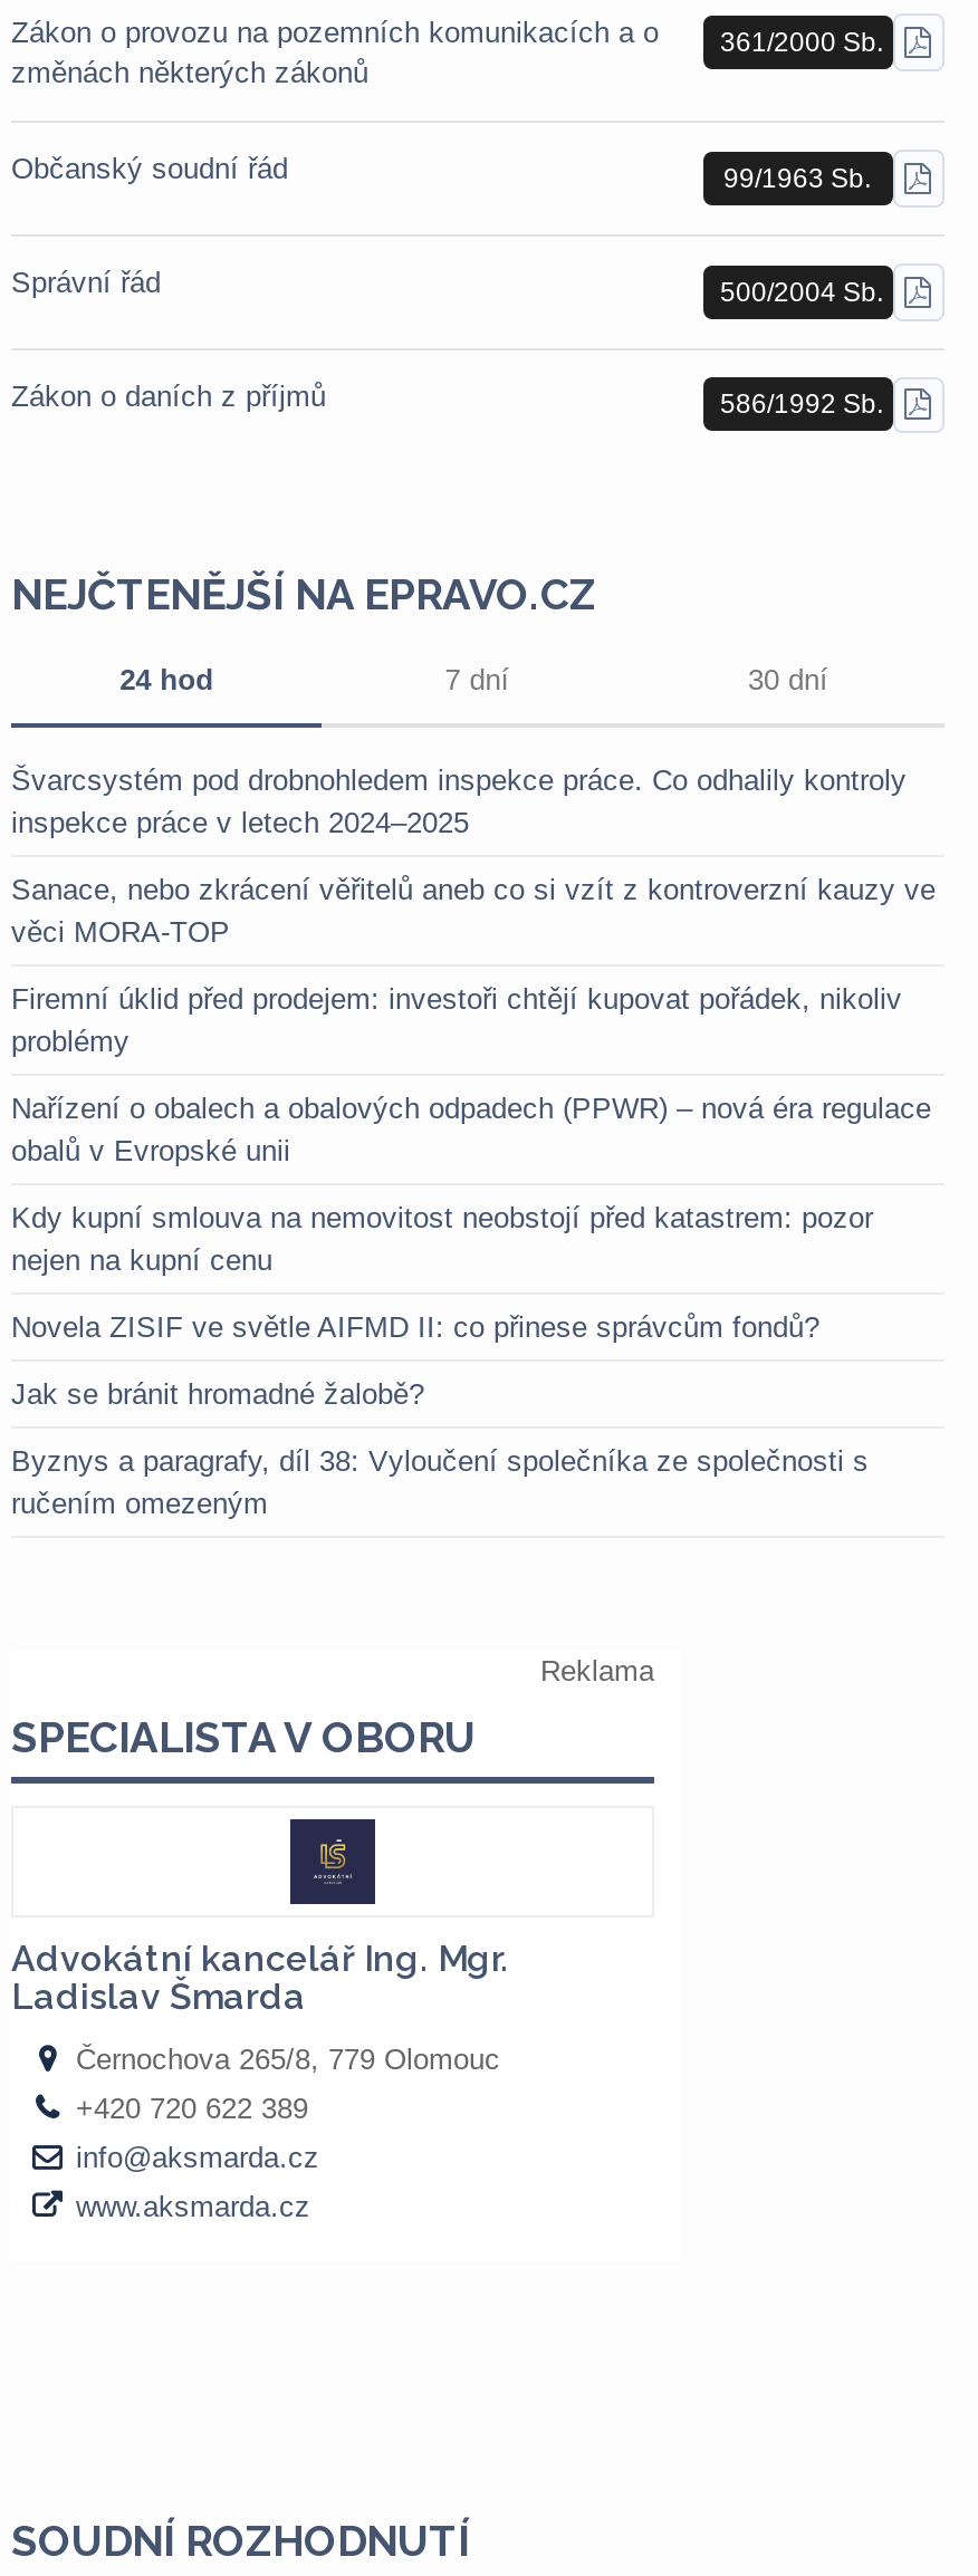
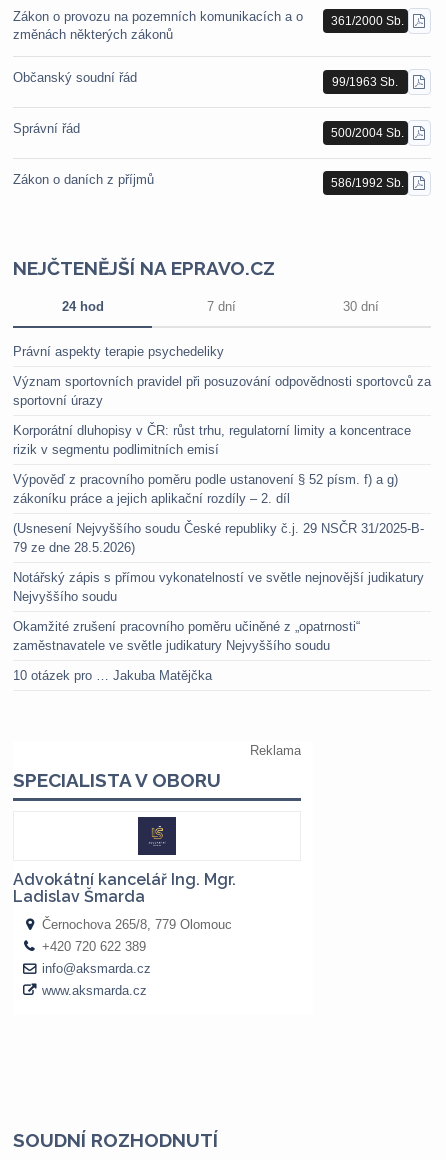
- Švarcsystém pod drobnohledem inspekce práce. Co odhalily kontroly
- inspekce práce v letech 2024–2025
+ Právní aspekty terapie psychedeliky

- Sanace, nebo zkrácení věřitelů aneb co si vzít z kontroverzní kauzy ve
- věci MORA-TOP
+ Význam sportovních pravidel při posuzování odpovědnosti sportovců za
+ sportovní úrazy

- Firemní úklid před prodejem: investoři chtějí kupovat pořádek, nikoliv
- problémy
+ Korporátní dluhopisy v ČR: růst trhu, regulatorní limity a koncentrace
+ rizik v segmentu podlimitních emisí

- Nařízení o obalech a obalových odpadech (PPWR) – nová éra regulace
- obalů v Evropské unii
+ Výpověď z pracovního poměru podle ustanovení § 52 písm. f) a g)
+ zákoníku práce a jejich aplikační rozdíly – 2. díl

- Kdy kupní smlouva na nemovitost neobstojí před katastrem: pozor
- nejen na kupní cenu
+ (Usnesení Nejvyššího soudu České republiky č.j. 29 NSČR 31/2025-B-
+ 79 ze dne 28.5.2026)

- Novela ZISIF ve světle AIFMD II: co přinese správcům fondů?
+ Notářský zápis s přímou vykonatelností ve světle nejnovější judikatury
+ Nejvyššího soudu

- Jak se bránit hromadné žalobě?
+ Okamžité zrušení pracovního poměru učiněné z „opatrnosti“
+ zaměstnavatele ve světle judikatury Nejvyššího soudu

- Byznys a paragrafy, díl 38: Vyloučení společníka ze společnosti s
- ručením omezeným
+ 10 otázek pro … Jakuba Matějčka
